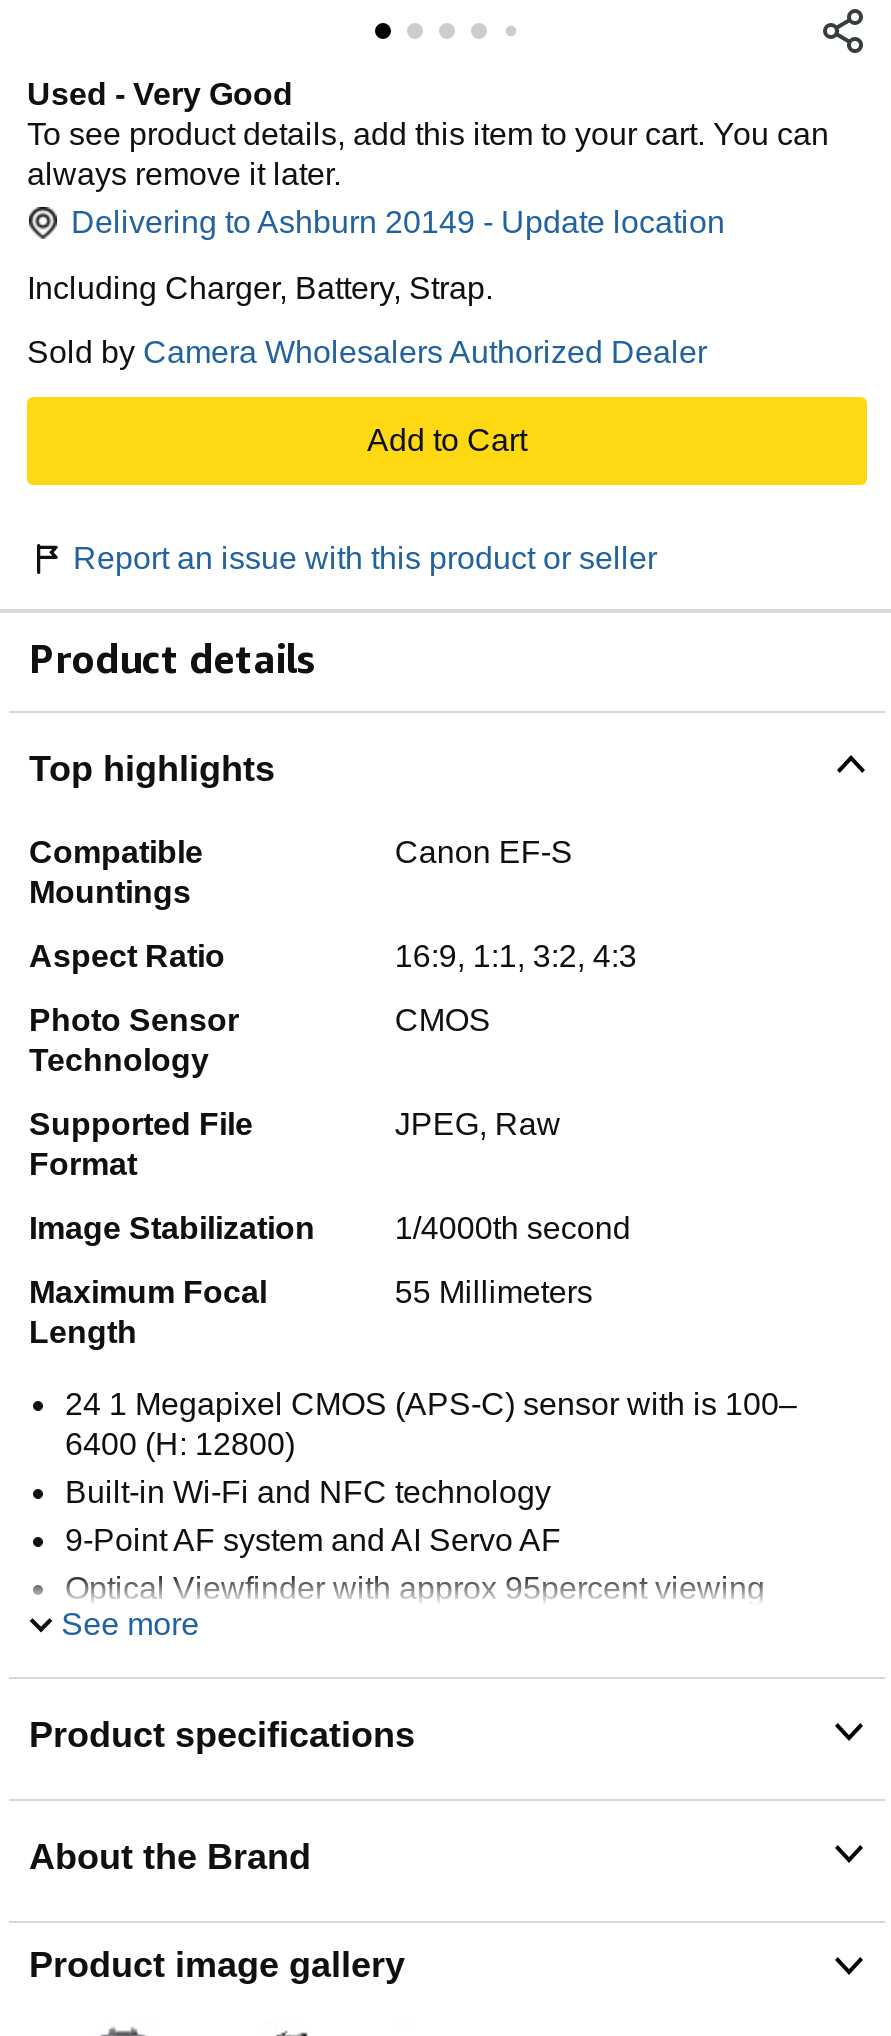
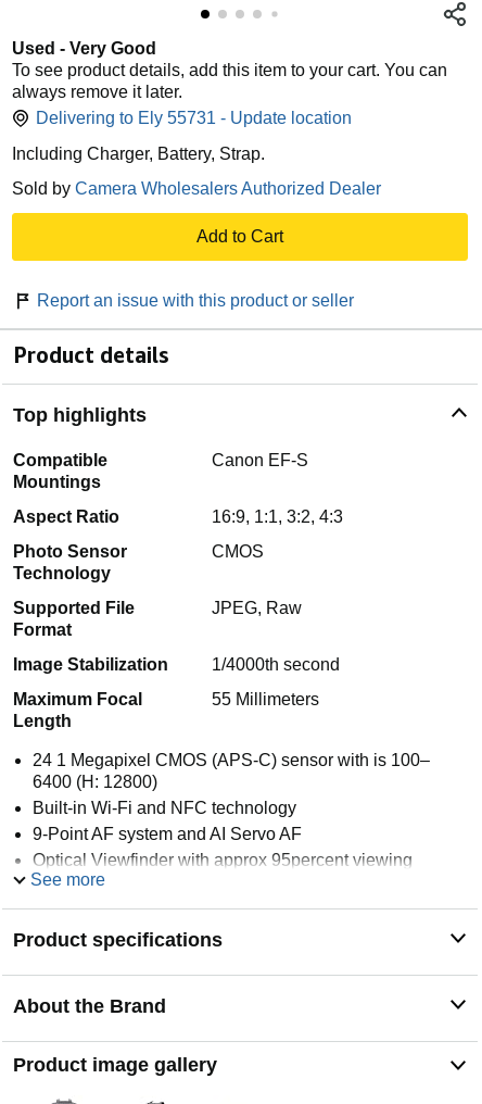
- Delivering to Ashburn 20149 - Update location
+ Delivering to Ely 55731 - Update location
